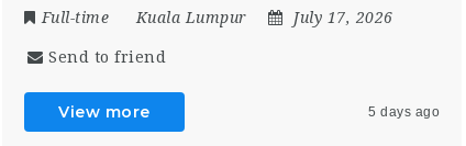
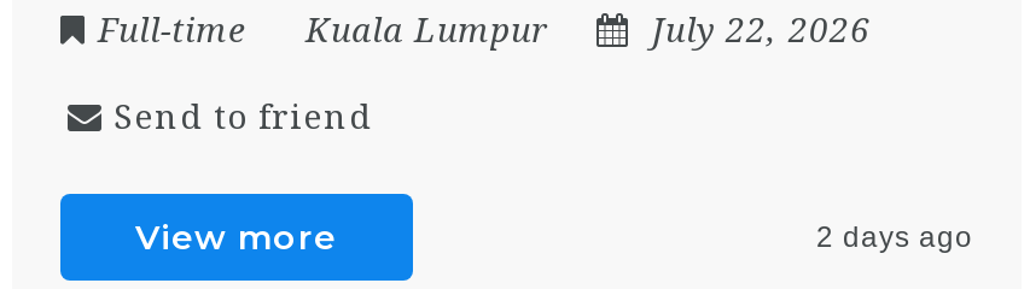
- July 17, 2026
+ July 22, 2026

- 5 days ago
+ 2 days ago
